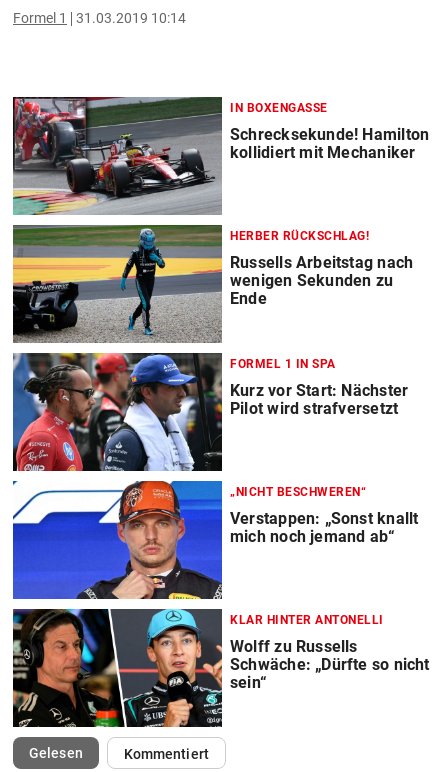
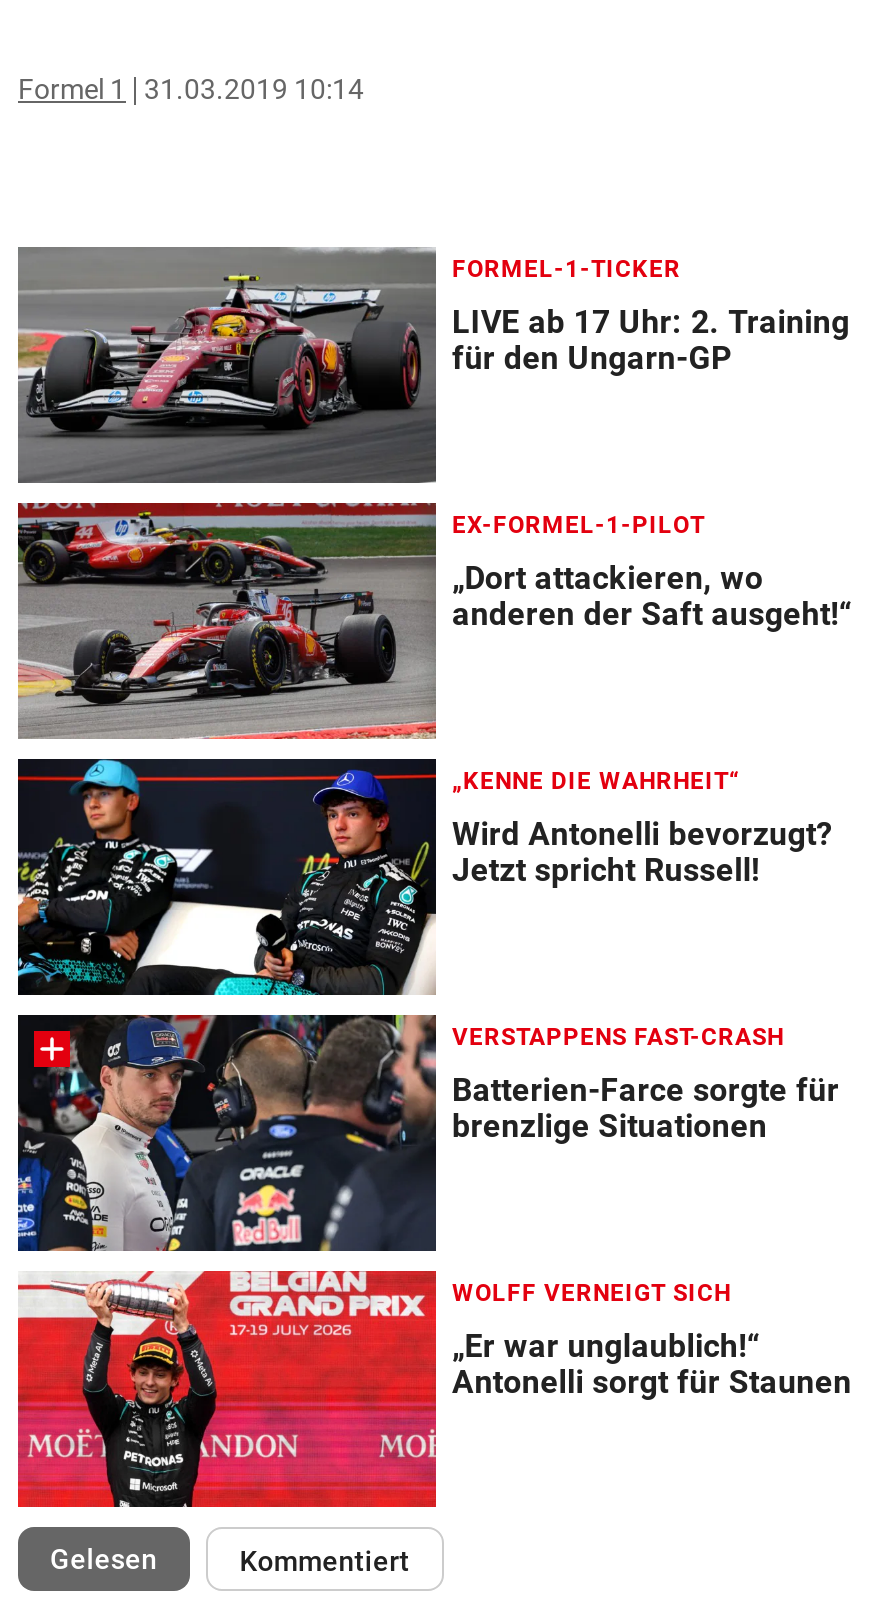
- [image]
- IN BOXENGASSE
+ [image]
+ FORMEL-1-TICKER

- Schrecksekunde! Hamilton
- kollidiert mit Mechaniker
+ LIVE ab 17 Uhr: 2. Training
+ für den Ungarn-GP

- [image]
- HERBER RÜCKSCHLAG!
+ [image]
+ EX-FORMEL-1-PILOT

- Russells Arbeitstag nach
- wenigen Sekunden zu
- Ende
+ „Dort attackieren, wo
+ anderen der Saft ausgeht!“

- [image]
- FORMEL 1 IN SPA
+ [image]
+ „KENNE DIE WAHRHEIT“

- Kurz vor Start: Nächster
- Pilot wird strafversetzt
+ Wird Antonelli bevorzugt?
+ Jetzt spricht Russell!

- [image]
- „NICHT BESCHWEREN“
+ [image]
+ VERSTAPPENS FAST-CRASH

- Verstappen: „Sonst knallt
- mich noch jemand ab“
+ Batterien-Farce sorgte für
+ brenzlige Situationen

- [image]
- KLAR HINTER ANTONELLI
+ [image]
+ WOLFF VERNEIGT SICH

- Wolff zu Russells
- Schwäche: „Dürfte so nicht
- sein“
+ „Er war unglaublich!“
+ Antonelli sorgt für Staunen
